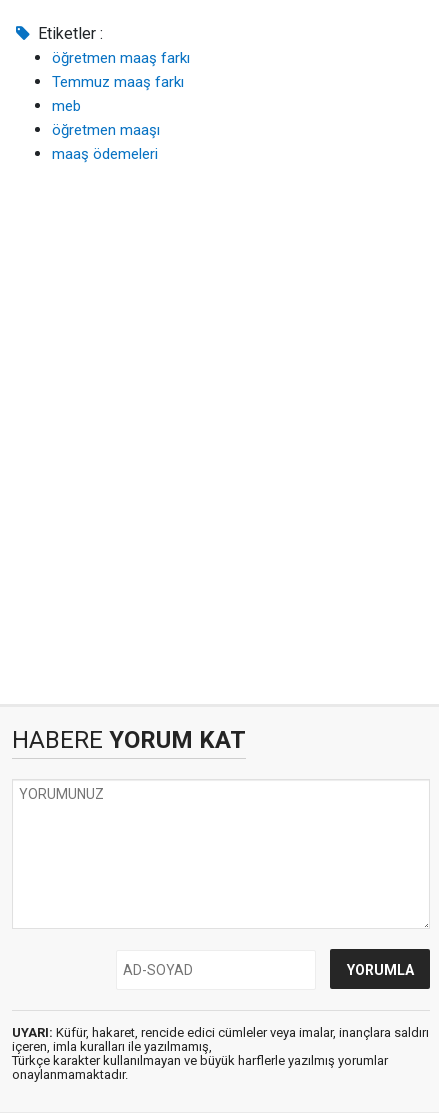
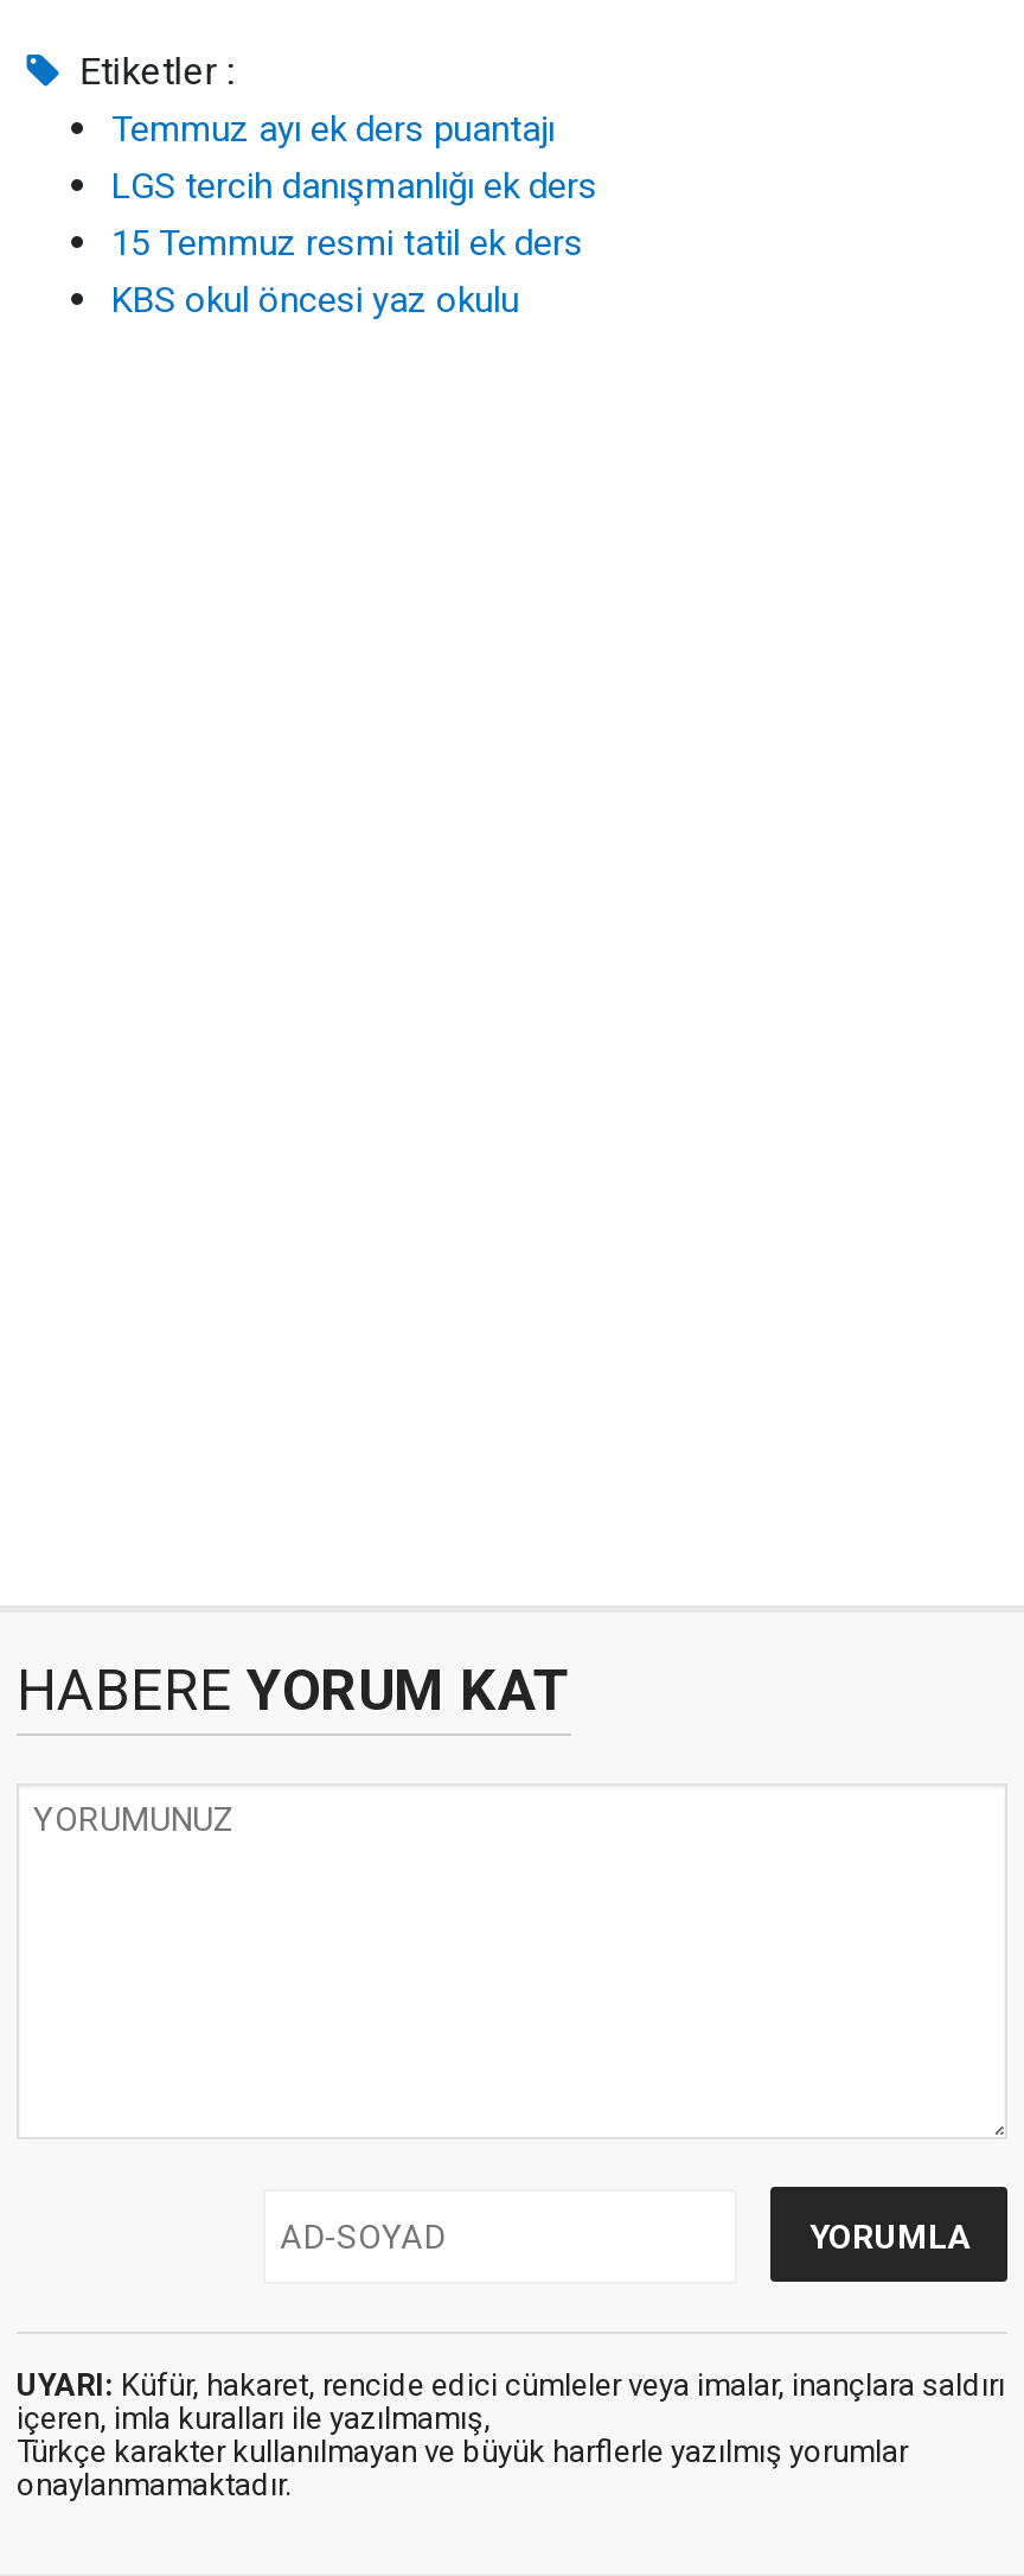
- öğretmen maaş farkı
- Temmuz maaş farkı
- meb
- öğretmen maaşı
- maaş ödemeleri
+ Temmuz ayı ek ders puantajı
+ LGS tercih danışmanlığı ek ders
+ 15 Temmuz resmi tatil ek ders
+ KBS okul öncesi yaz okulu
